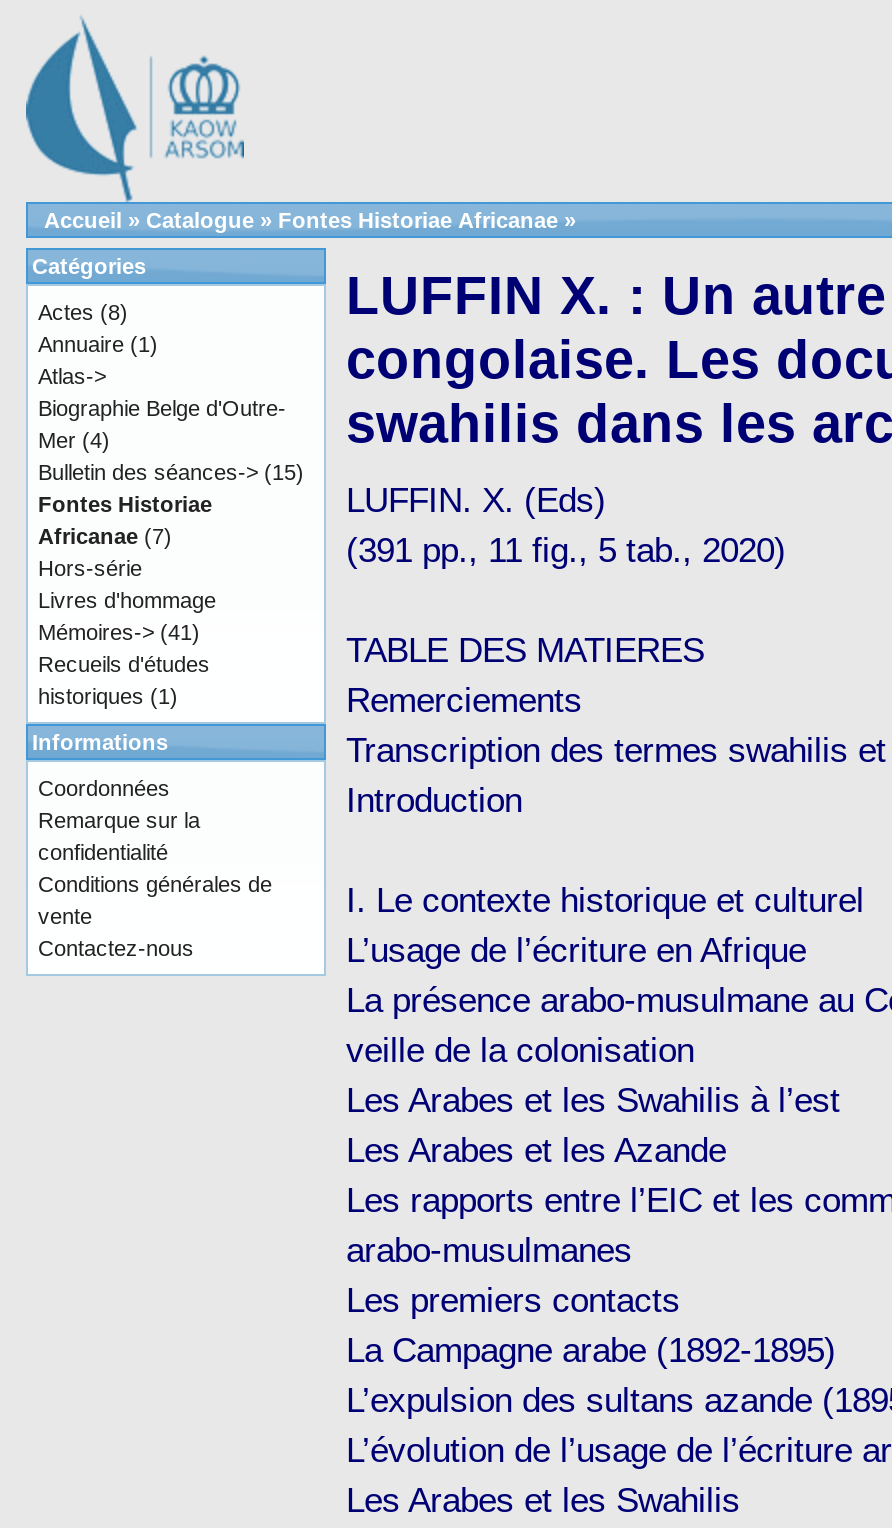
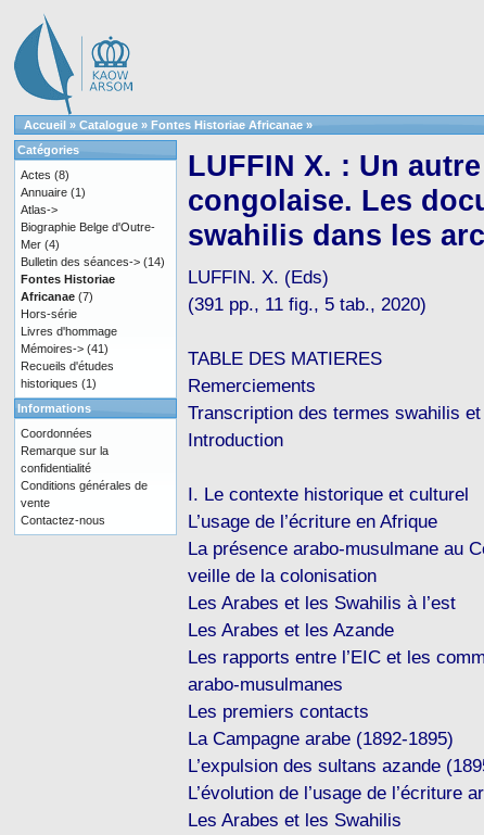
- Bulletin des séances-> (15)
+ Bulletin des séances-> (14)
